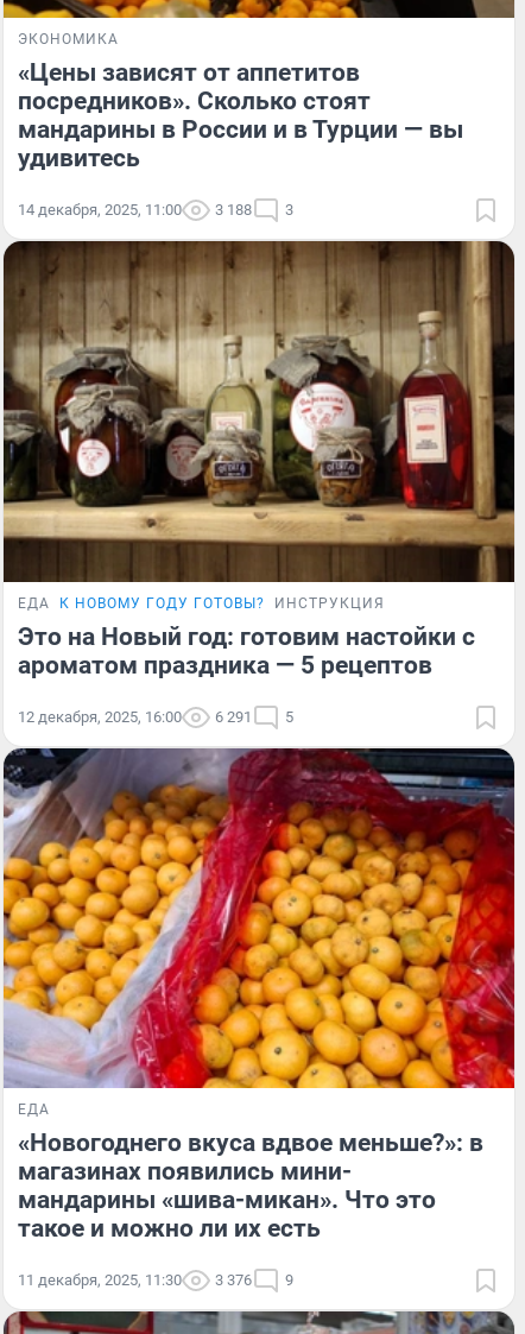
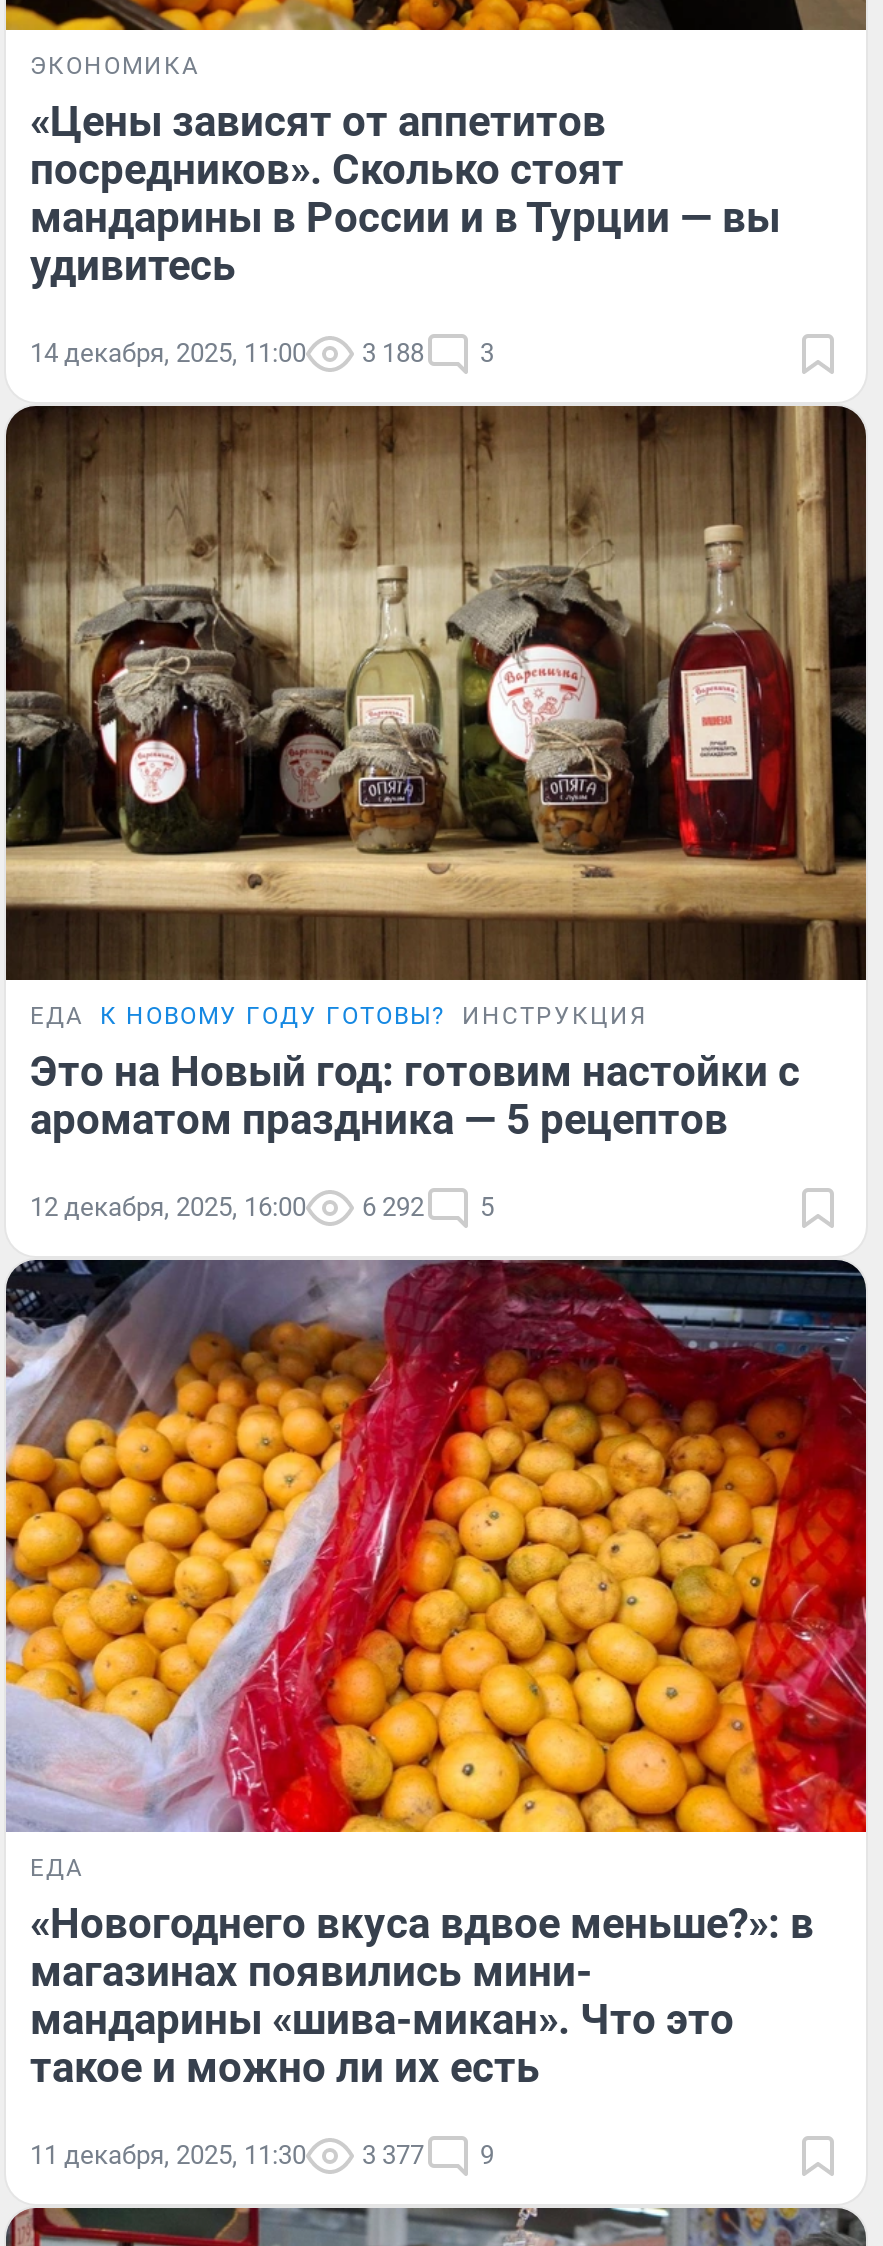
- 12 декабря, 2025, 16:00 6 291 5
+ 12 декабря, 2025, 16:00 6 292 5

- 11 декабря, 2025, 11:30 3 376 9
+ 11 декабря, 2025, 11:30 3 377 9
